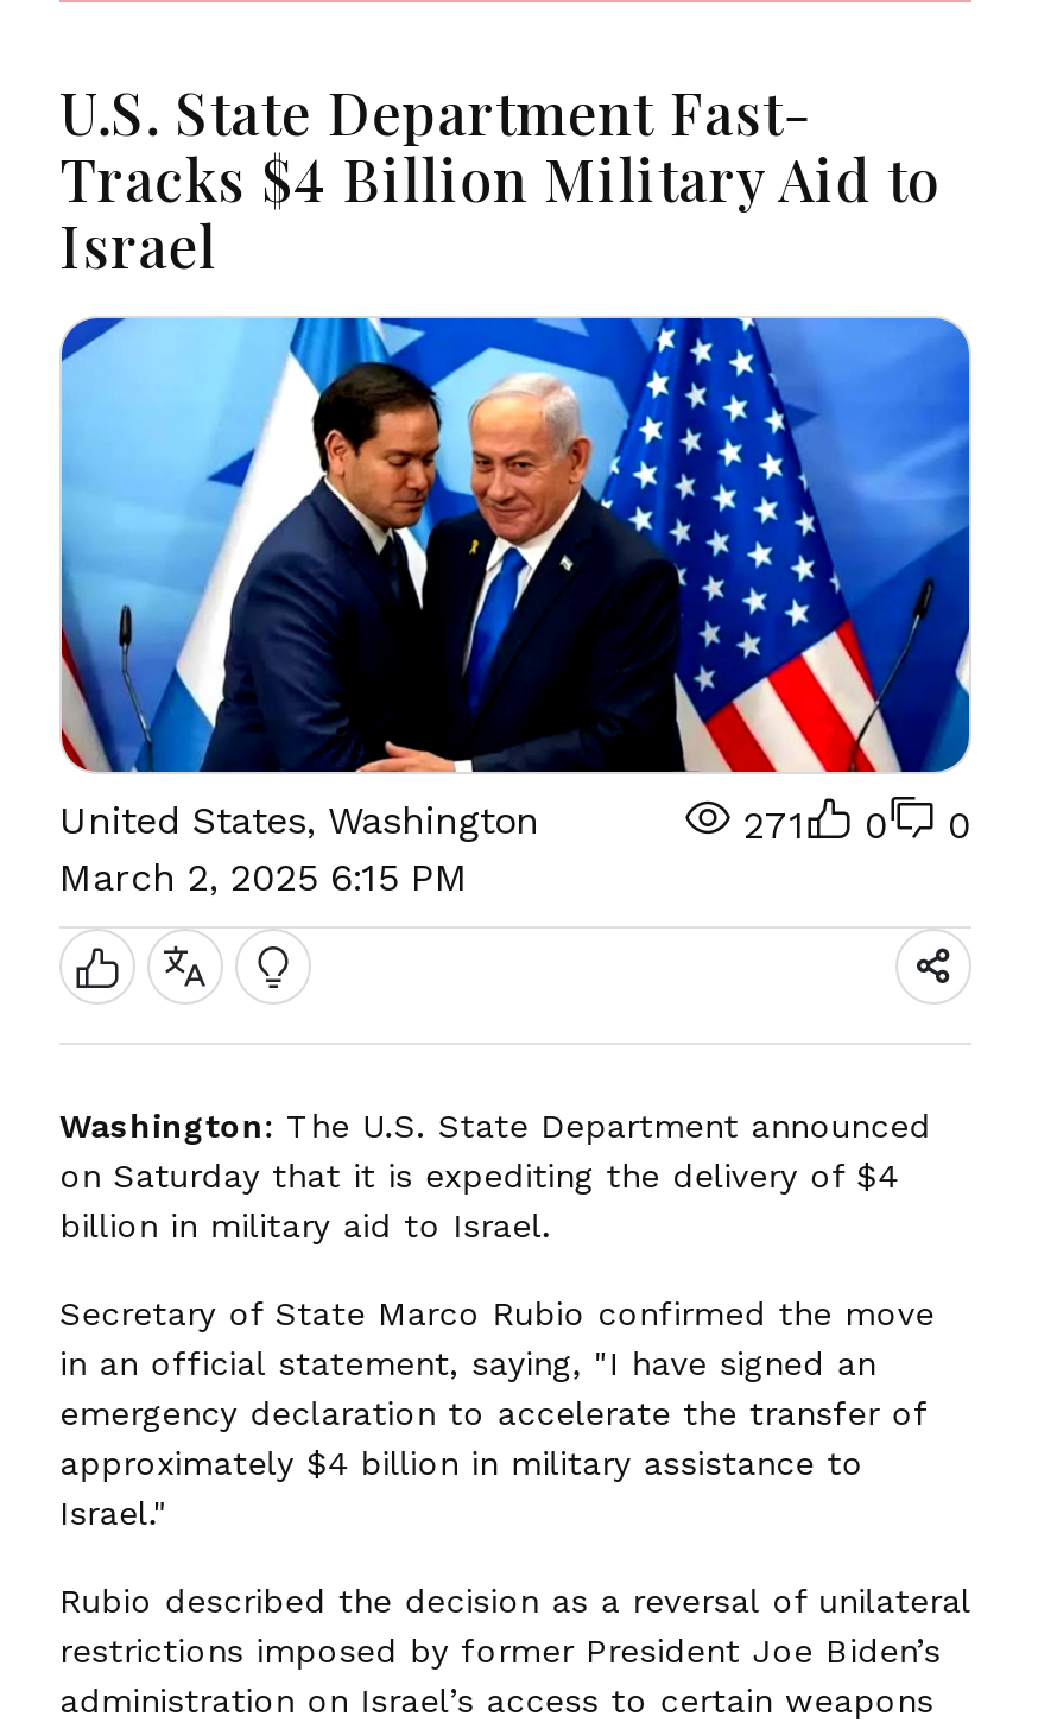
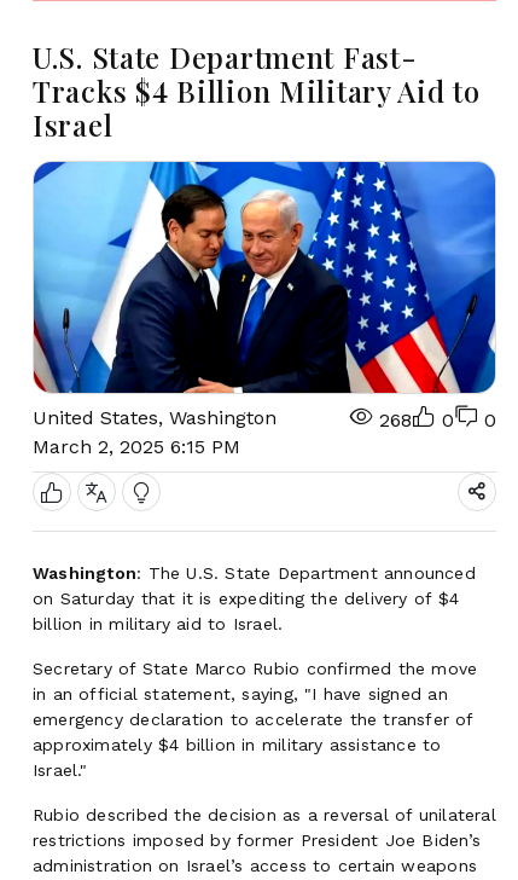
- 271
+ 268
